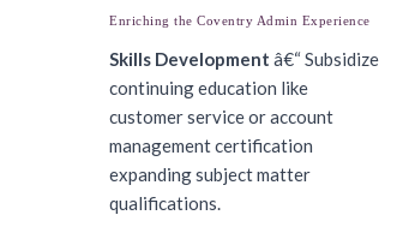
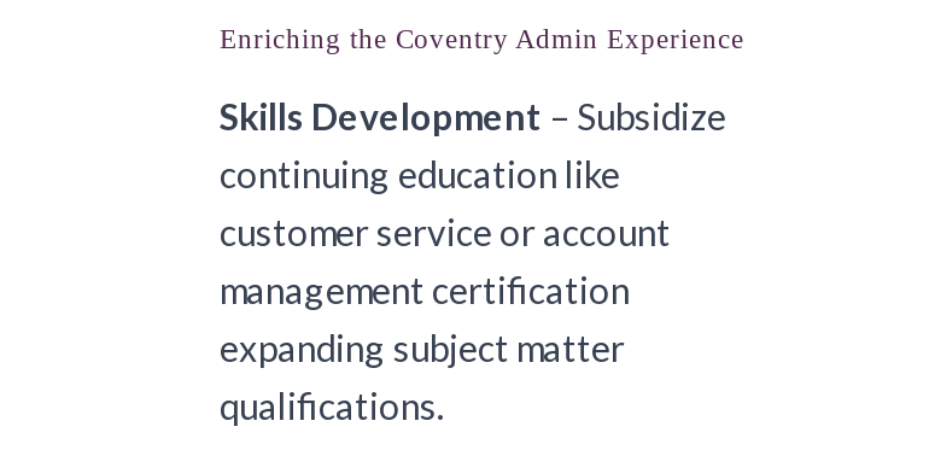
- Skills Development â€“ Subsidize
+ Skills Development – Subsidize
